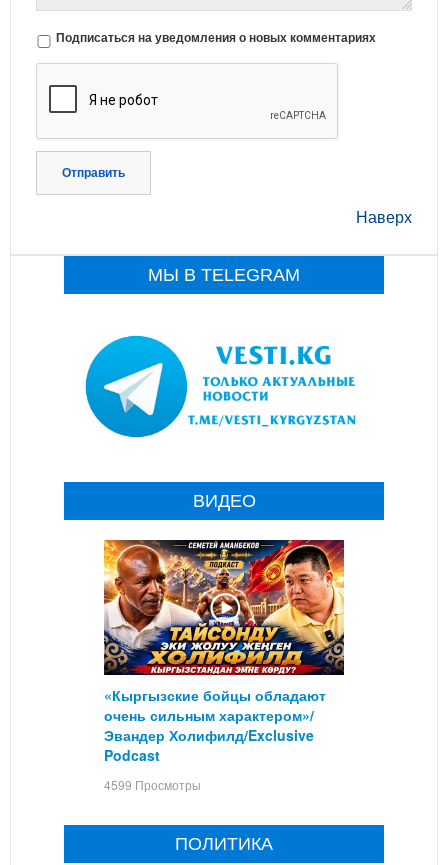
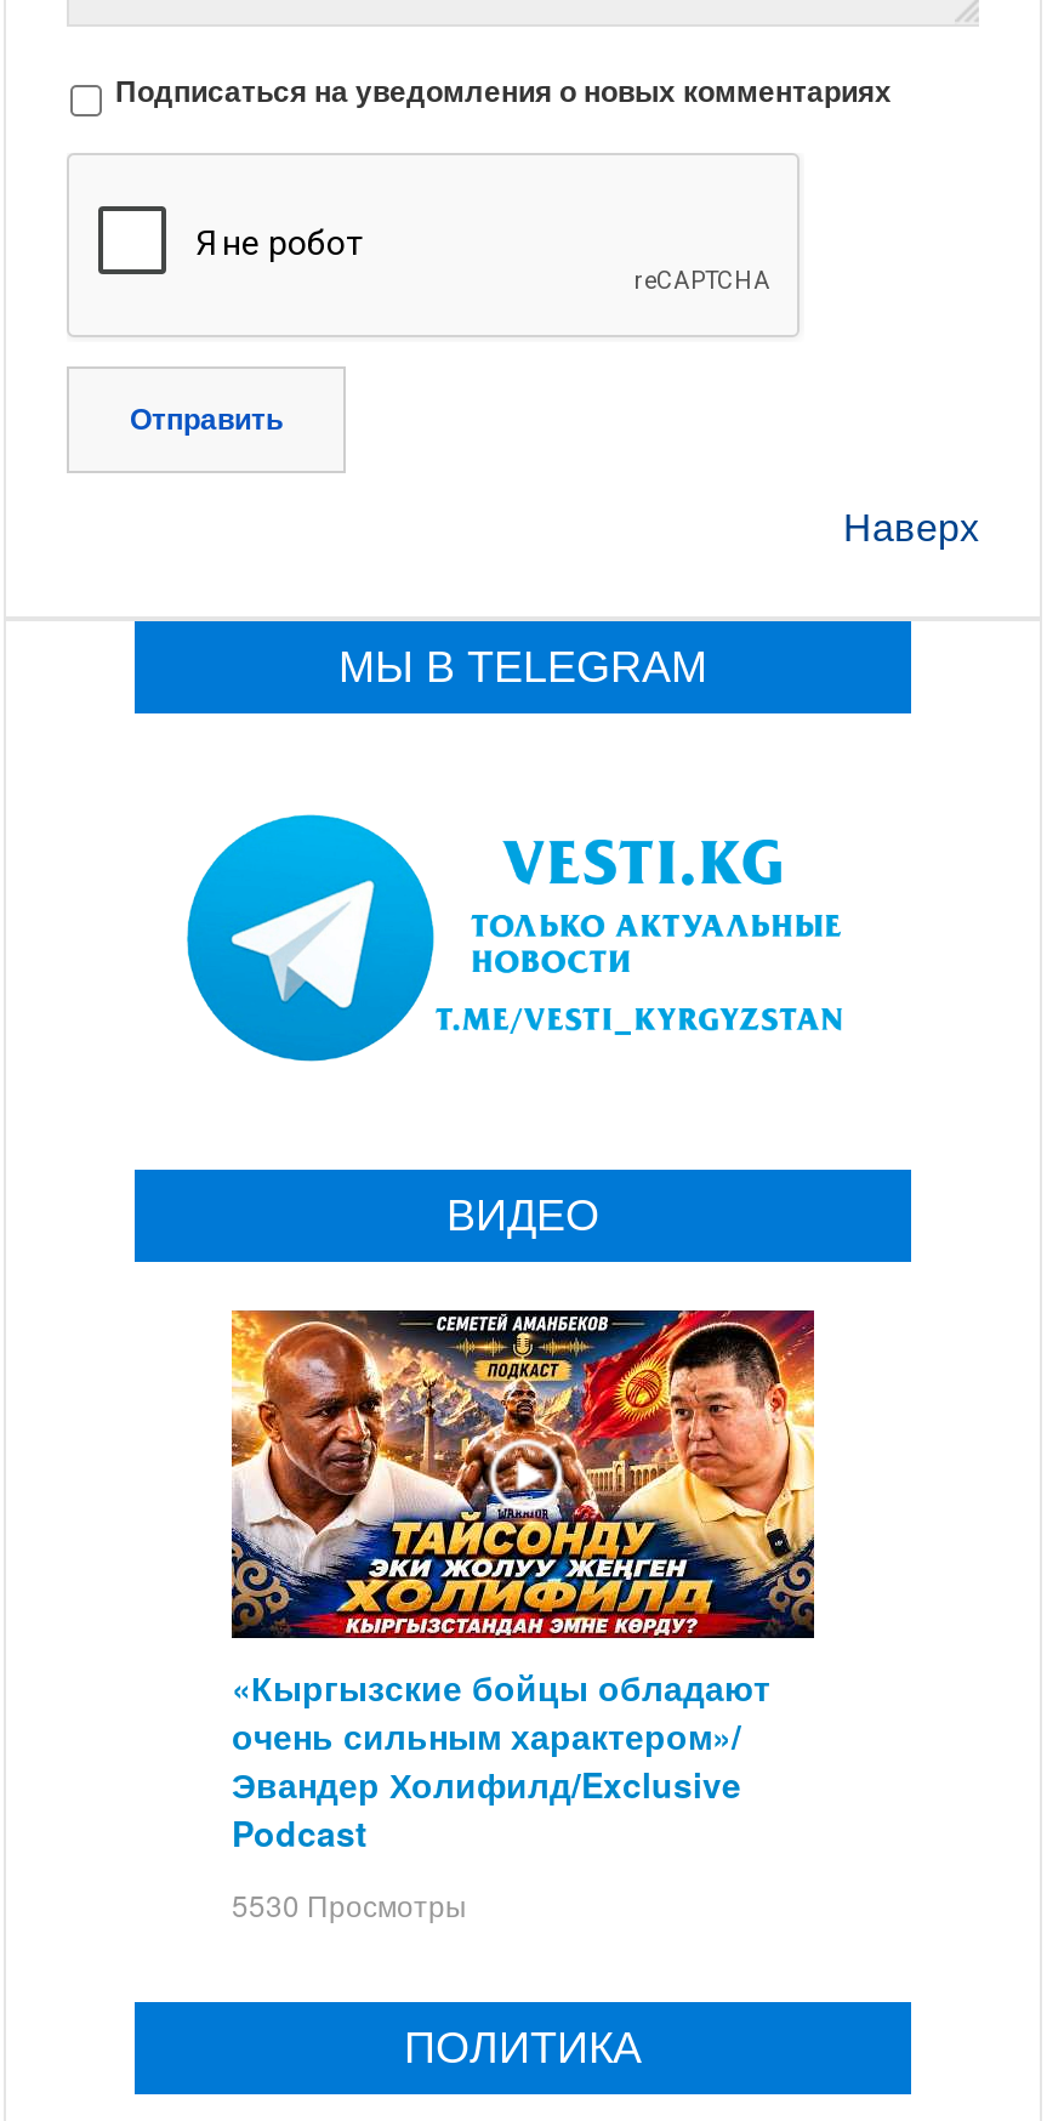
- 4599 Просмотры
+ 5530 Просмотры
